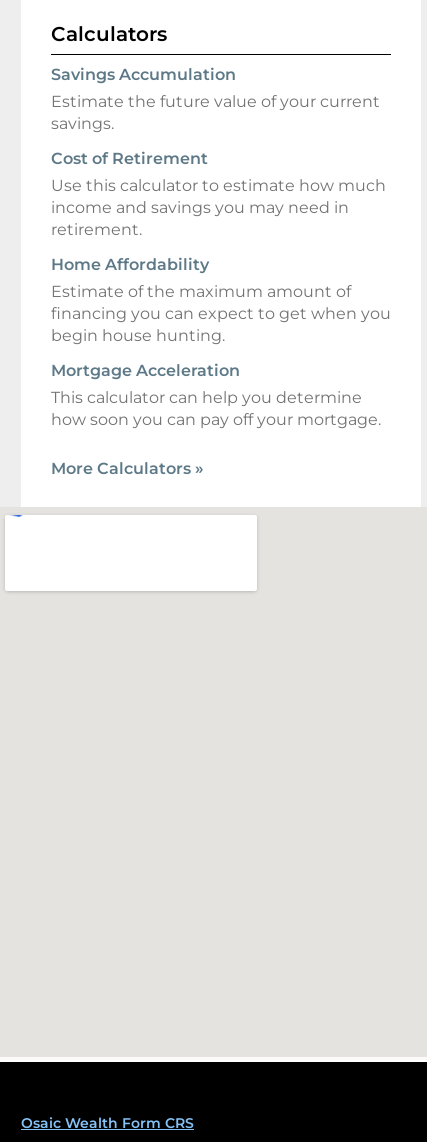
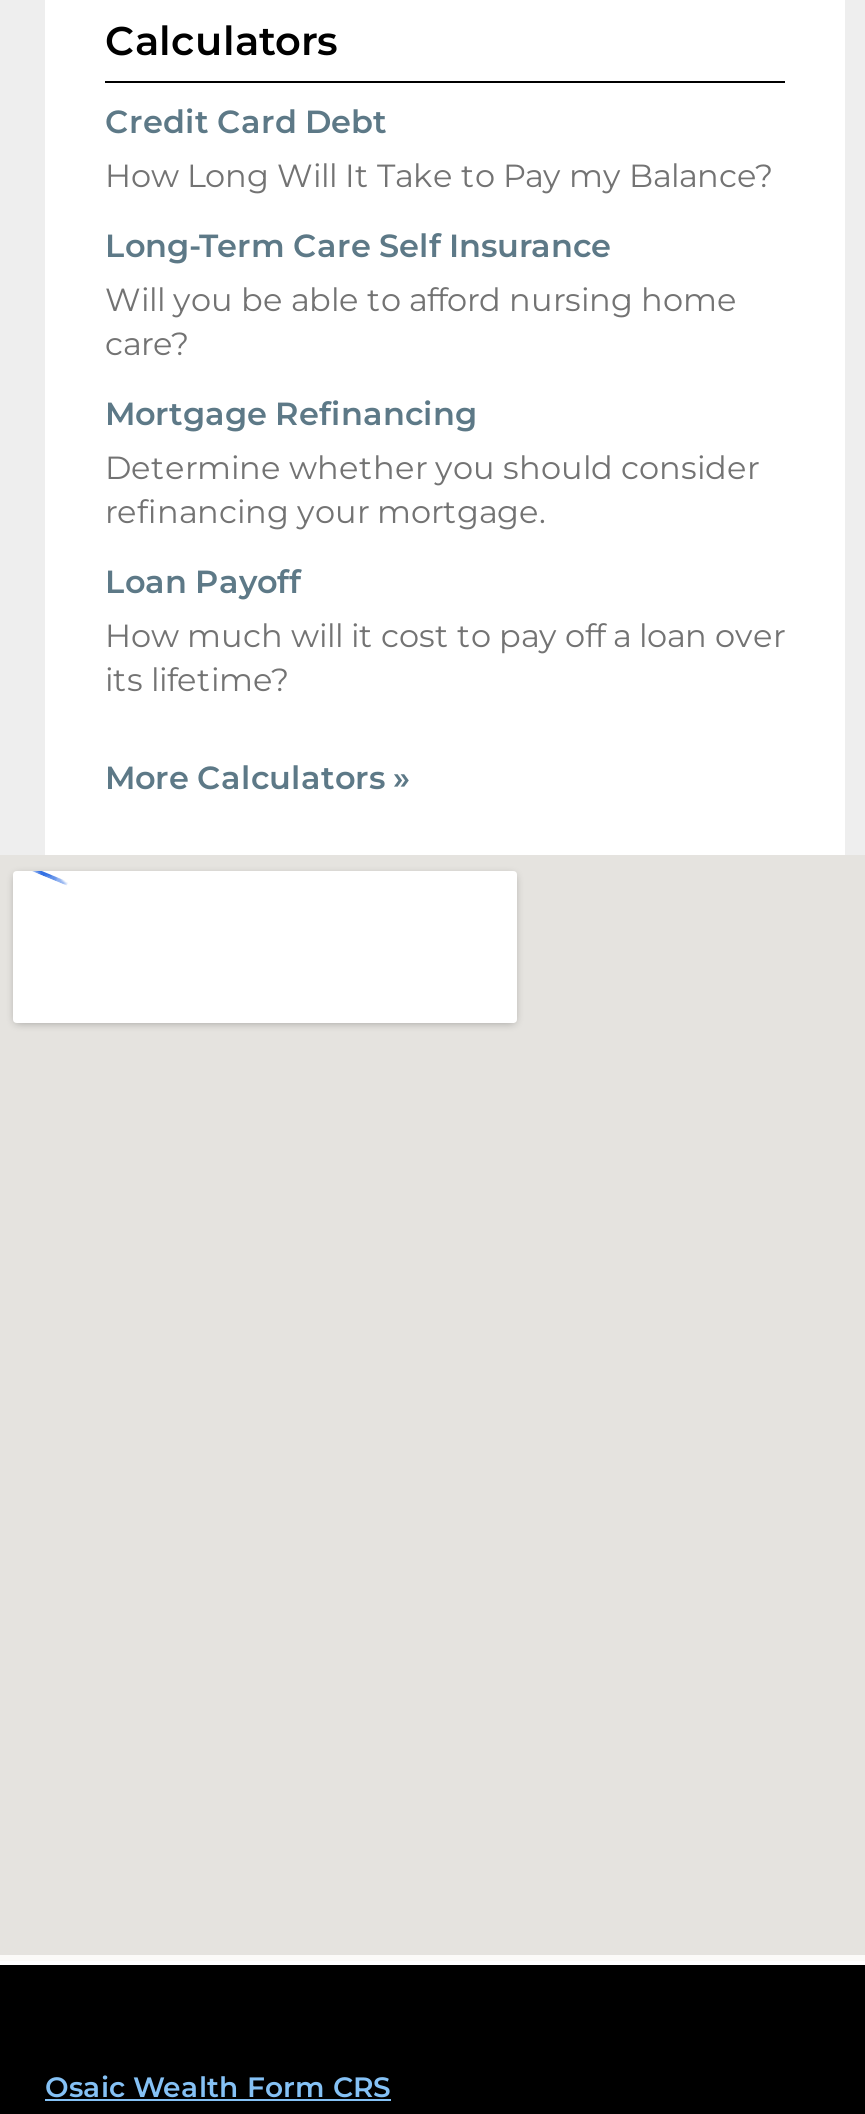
- Savings Accumulation
- Estimate the future value of your current
- savings.
+ Credit Card Debt
+ How Long Will It Take to Pay my Balance?

- Cost of Retirement
- Use this calculator to estimate how much
- income and savings you may need in
- retirement.
+ Long-Term Care Self Insurance
+ Will you be able to afford nursing home
+ care?

- Home Affordability
- Estimate of the maximum amount of
- financing you can expect to get when you
- begin house hunting.
+ Mortgage Refinancing
+ Determine whether you should consider
+ refinancing your mortgage.

- Mortgage Acceleration
- This calculator can help you determine
- how soon you can pay off your mortgage.
+ Loan Payoff
+ How much will it cost to pay off a loan over
+ its lifetime?
